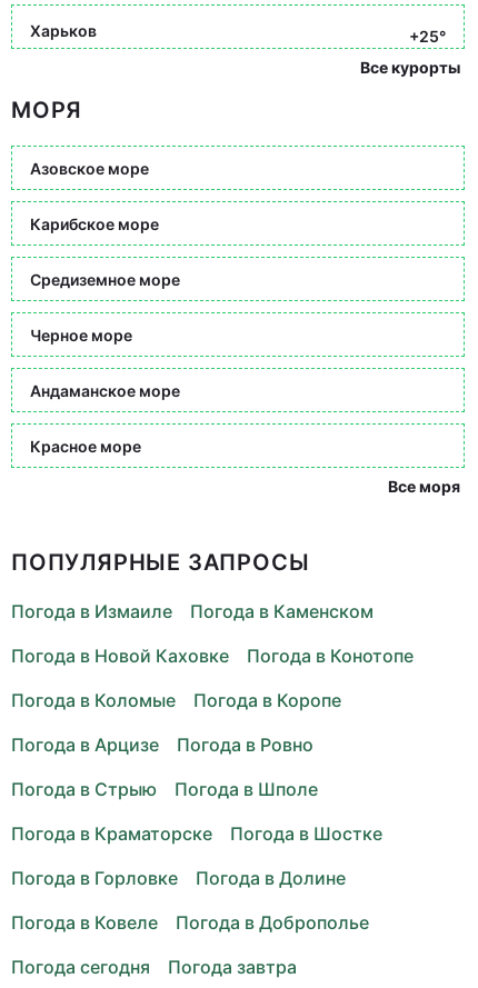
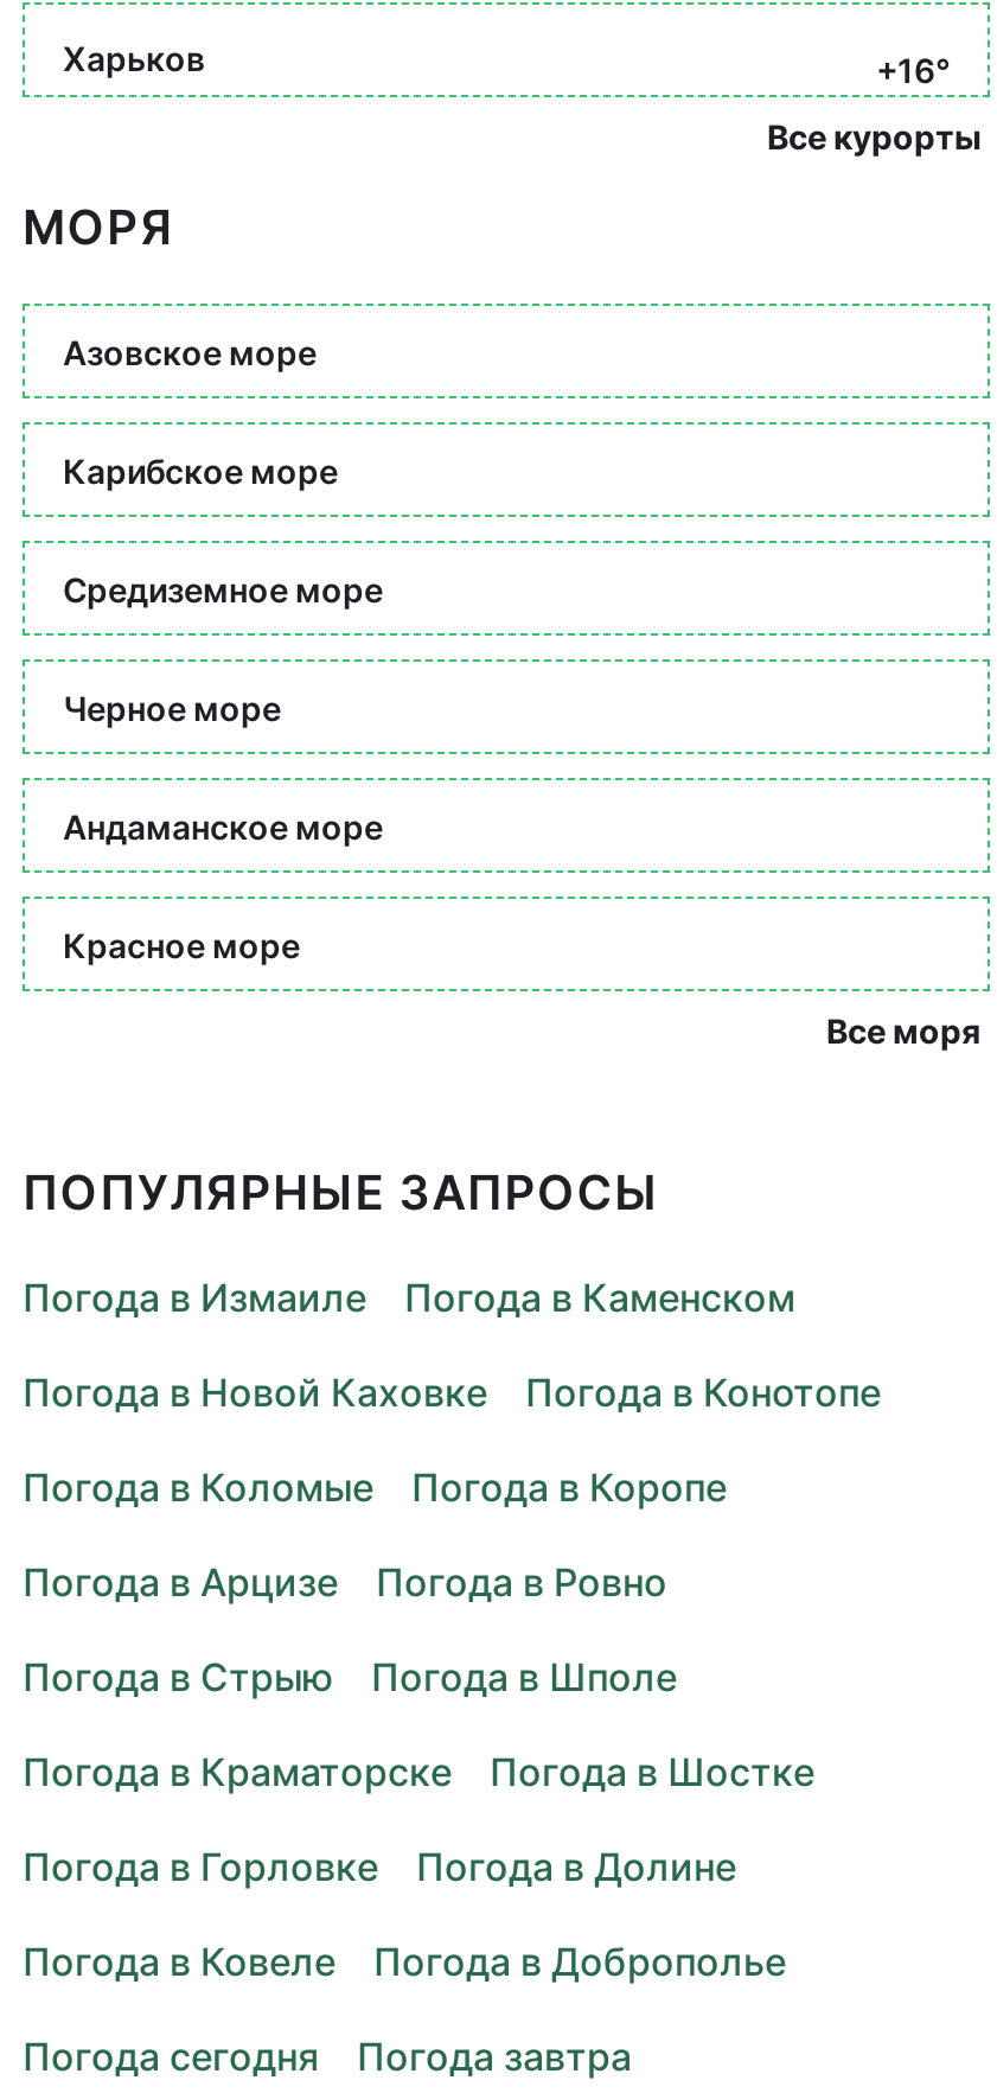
- +25°
+ +16°
